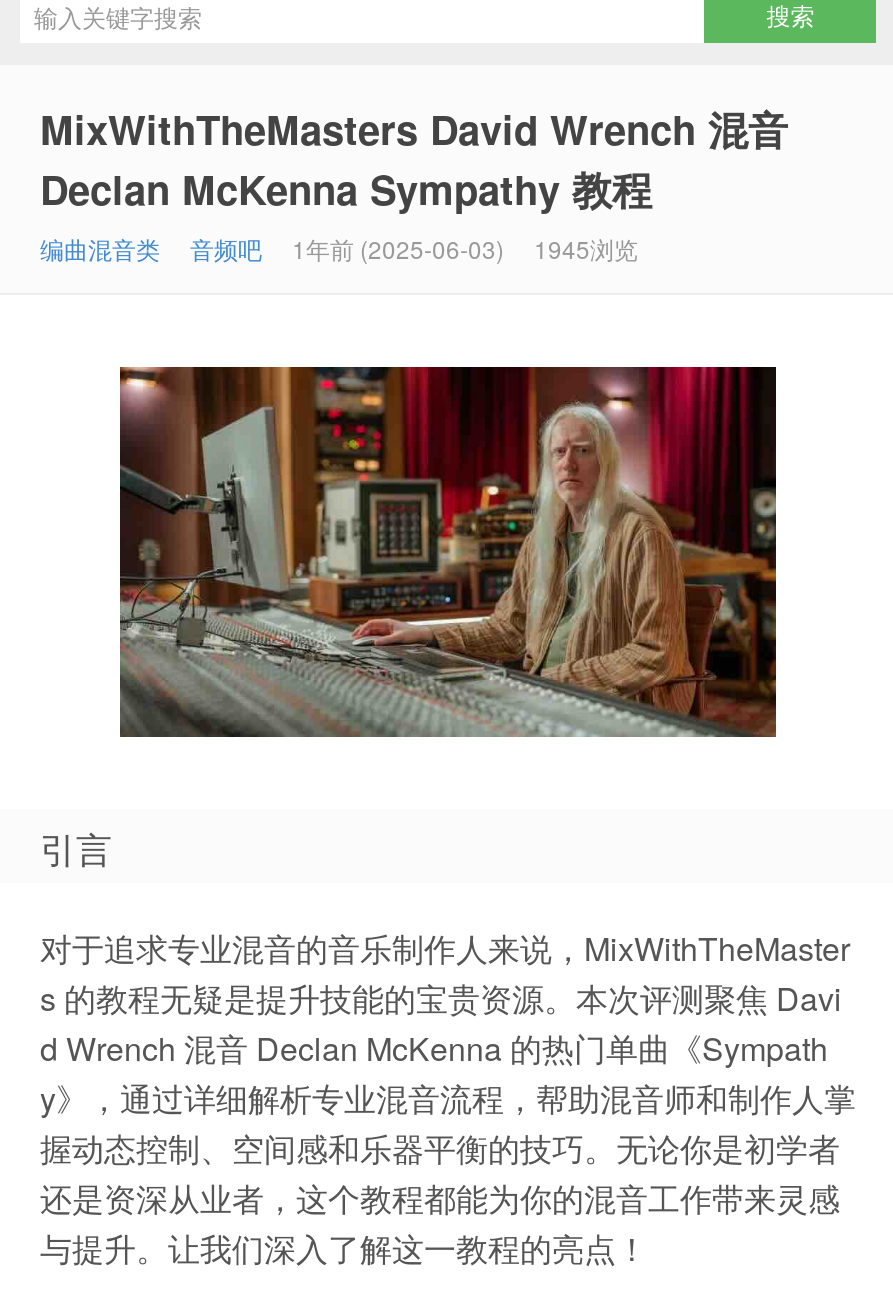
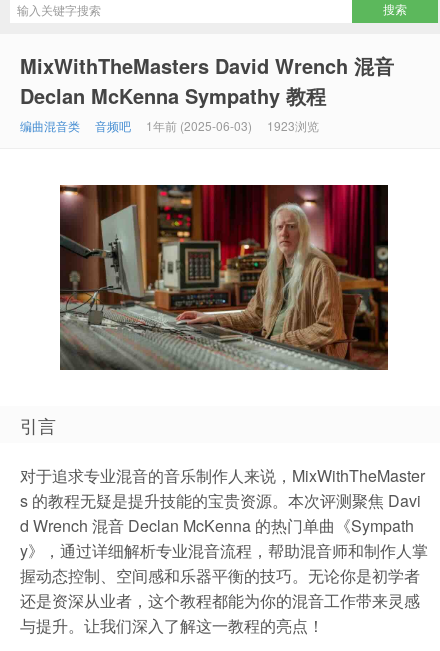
- 编曲混音类 音频吧 1年前 (2025-06-03) 1945浏览
+ 编曲混音类 音频吧 1年前 (2025-06-03) 1923浏览
